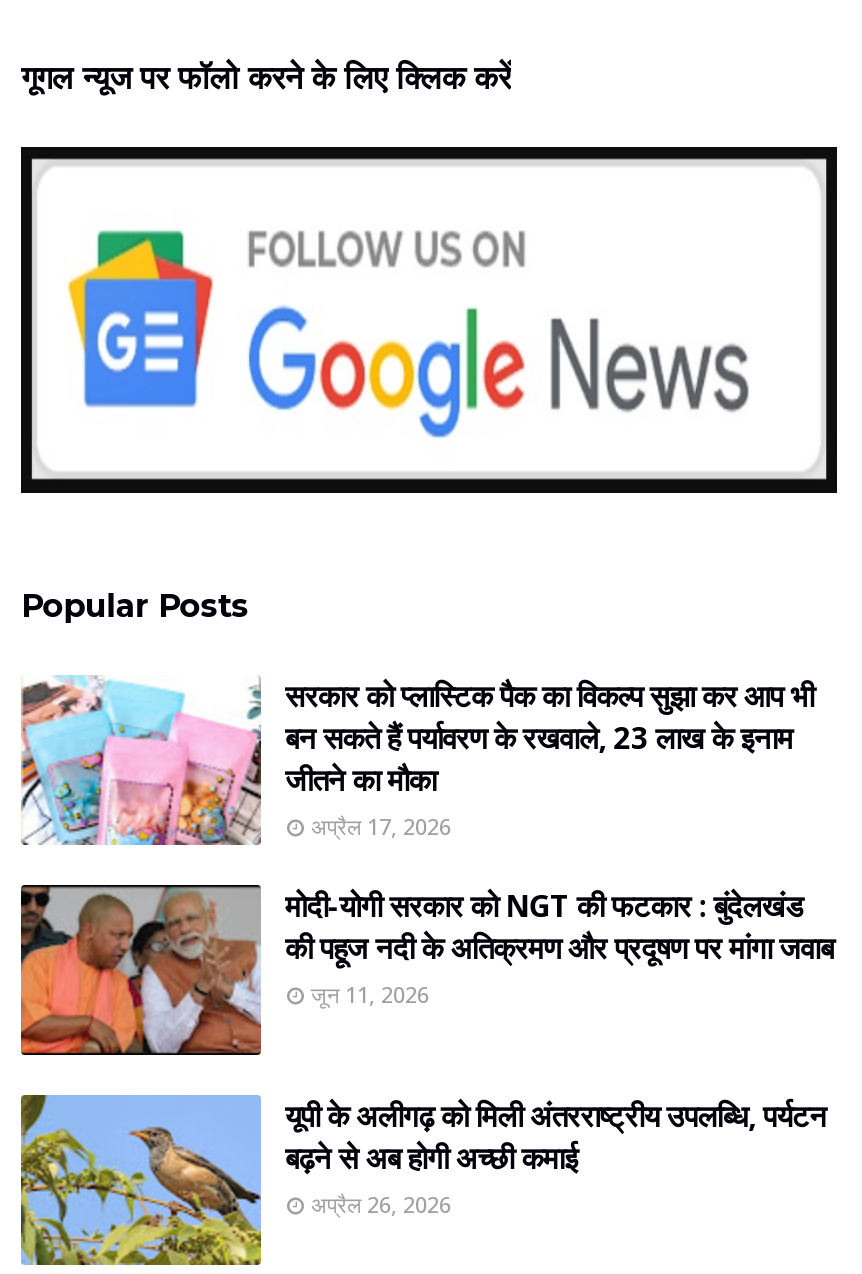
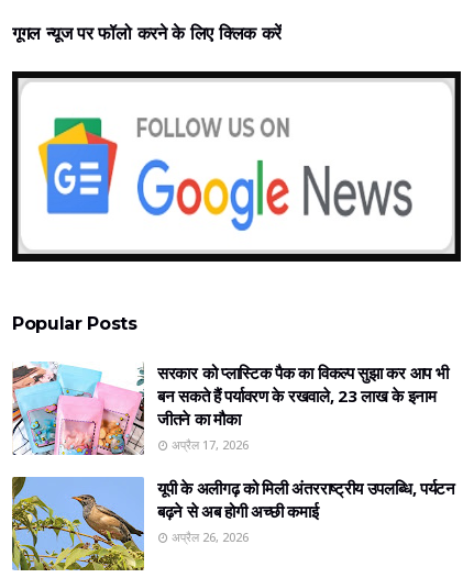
- [image]
- मोदी-योगी सरकार को NGT की फटकार : बुंदेलखंड
- की पहूज नदी के अतिक्रमण और प्रदूषण पर मांगा जवाब
- जून 11, 2026
